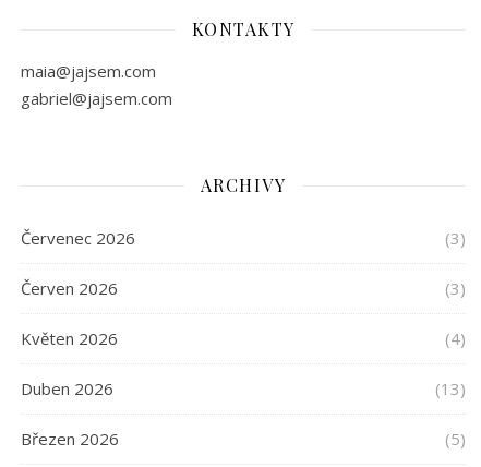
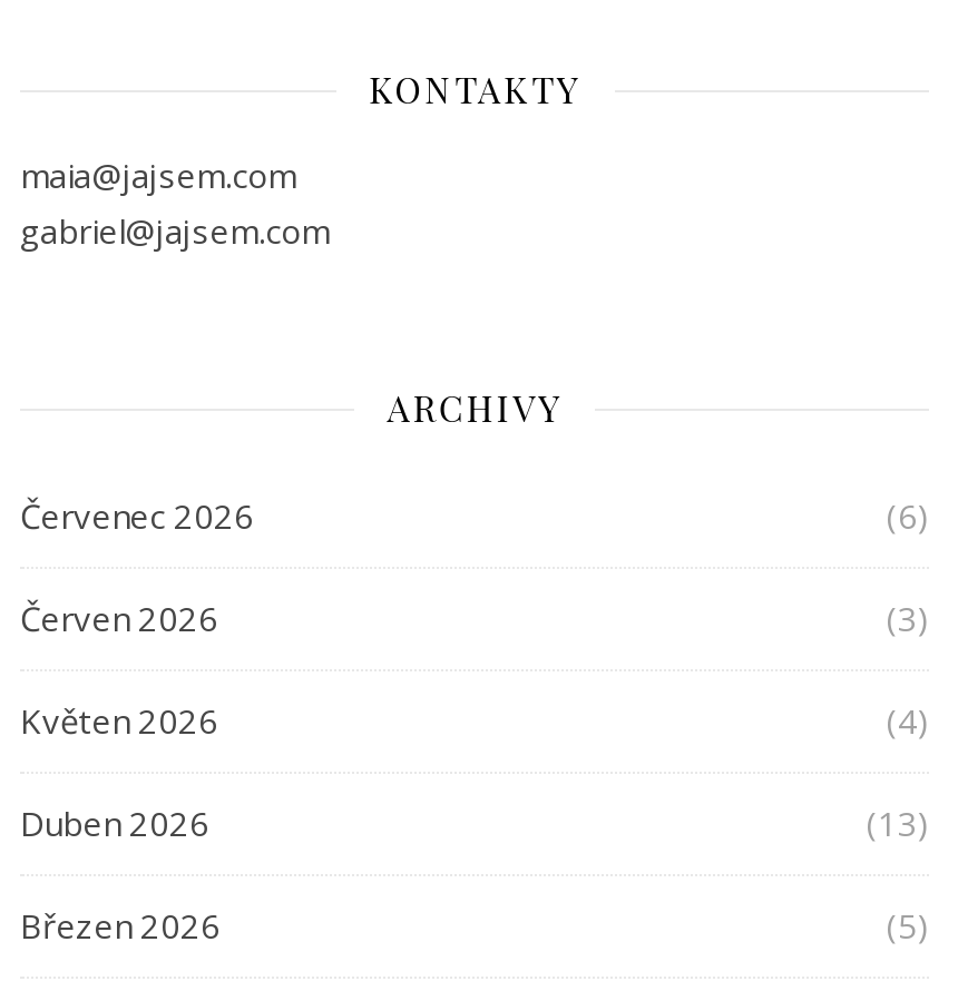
- (3)
+ (6)
